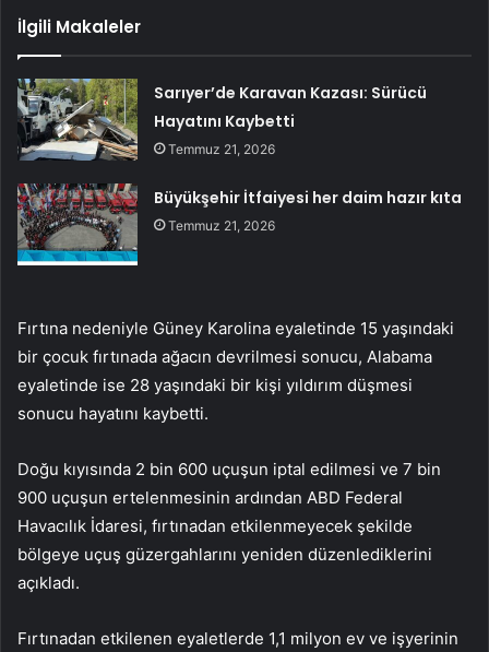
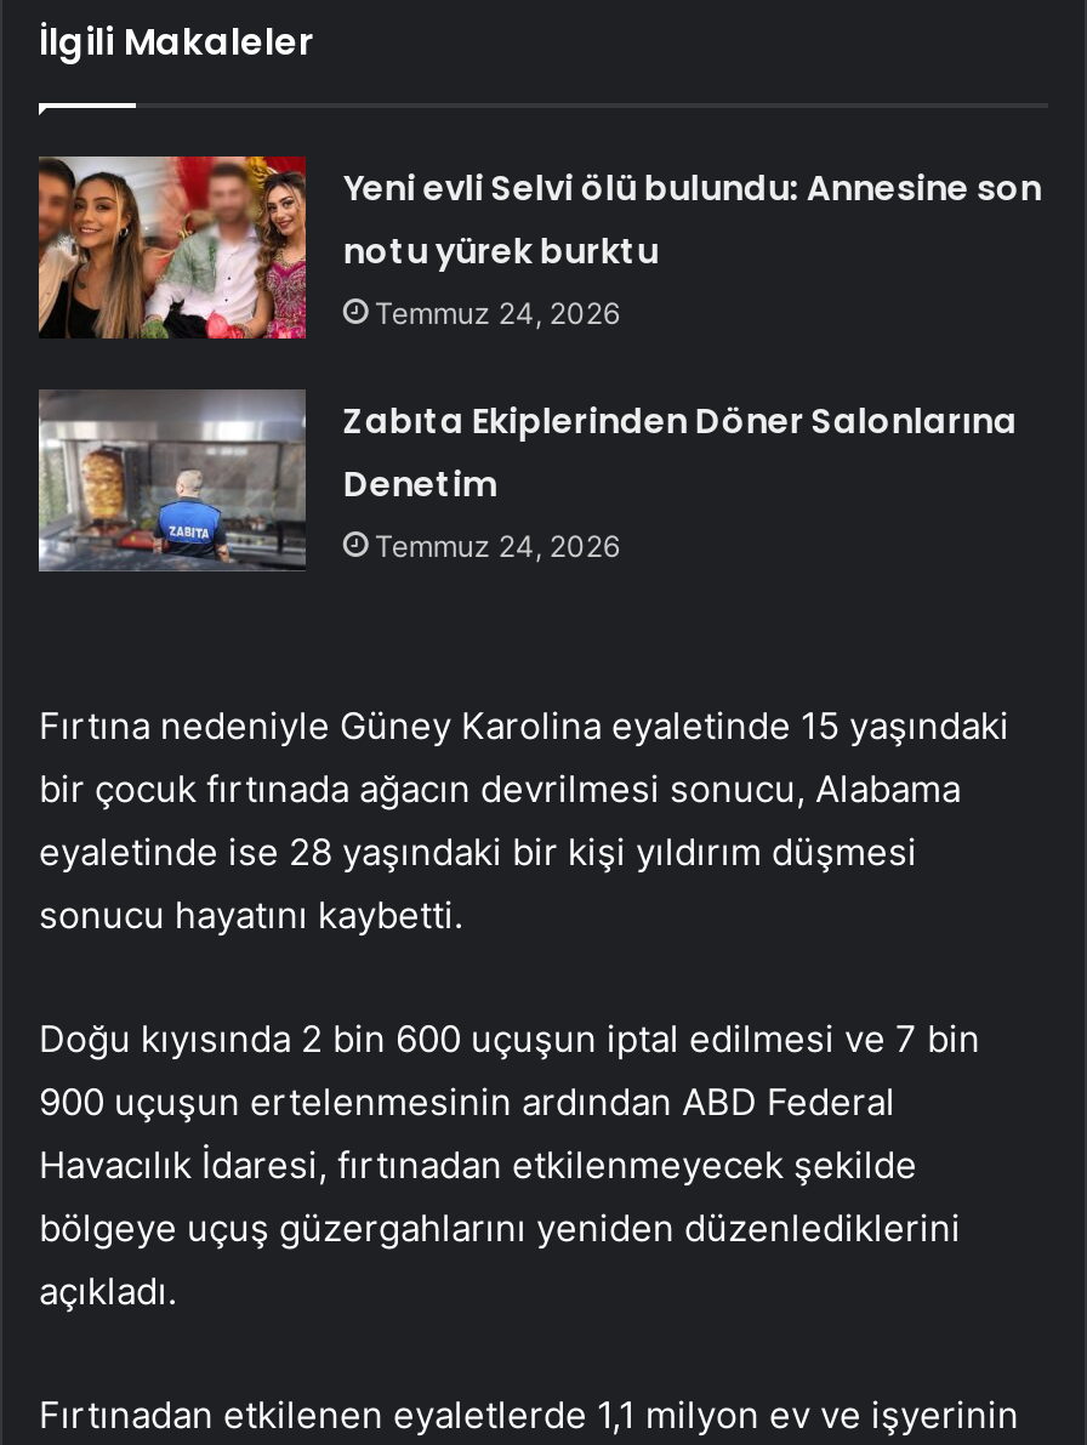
- [image]
- Sarıyer’de Karavan Kazası: Sürücü
- Hayatını Kaybetti
- Temmuz 21, 2026
+ [image]
+ Yeni evli Selvi ölü bulundu: Annesine son
+ notu yürek burktu
+ Temmuz 24, 2026

- [image]
- Büyükşehir İtfaiyesi her daim hazır kıta
- Temmuz 21, 2026
+ [image]
+ Zabıta Ekiplerinden Döner Salonlarına
+ Denetim
+ Temmuz 24, 2026
